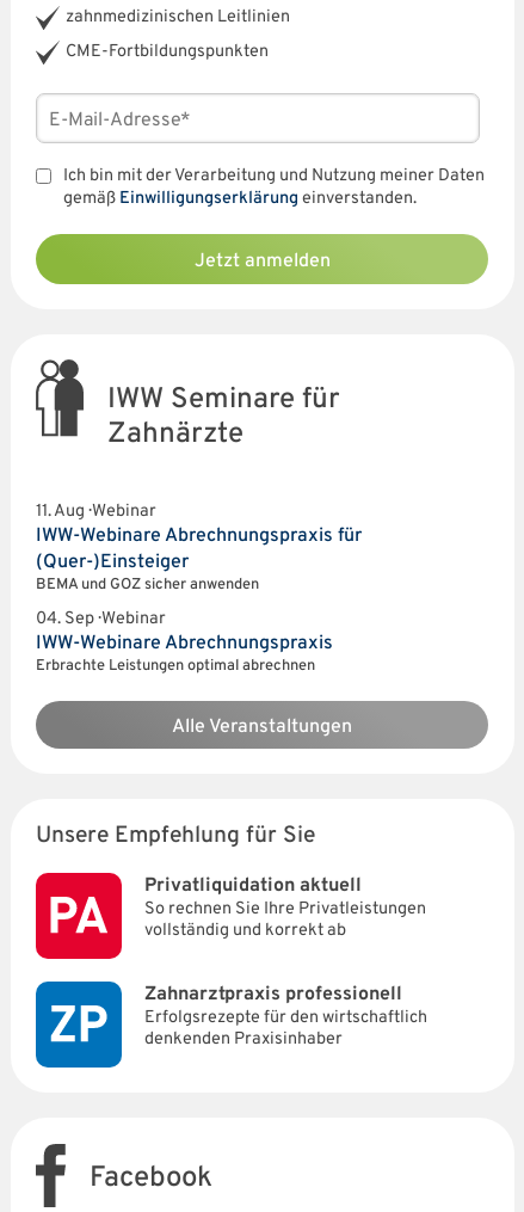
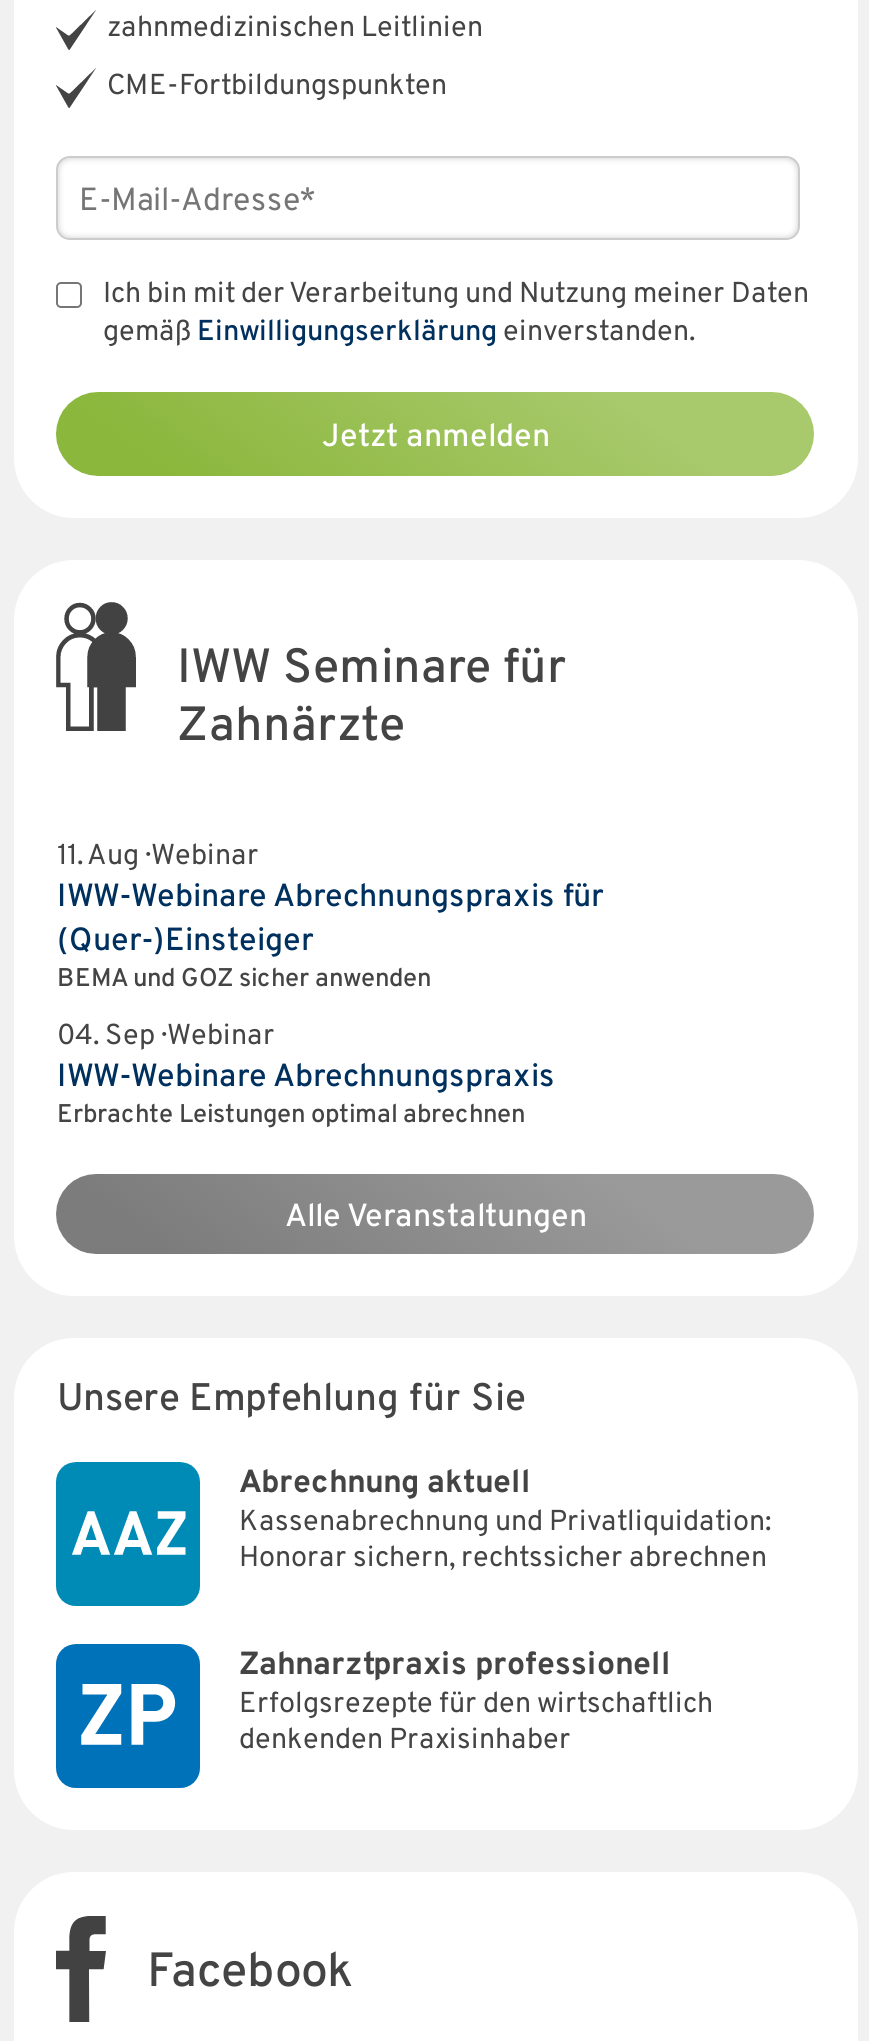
- [image]
- Privatliquidation aktuell
- So rechnen Sie Ihre Privatleistungen
- vollständig und korrekt ab
+ [image]
+ Abrechnung aktuell
+ Kassenabrechnung und Privatliquidation:
+ Honorar sichern, rechtssicher abrechnen
